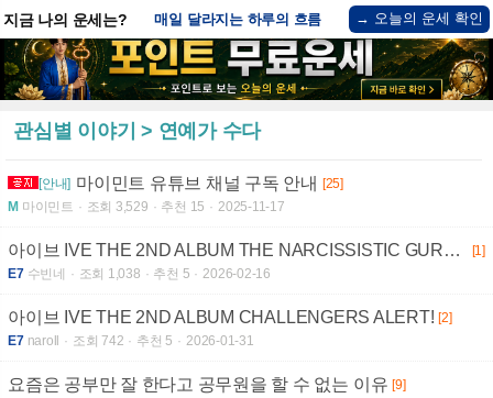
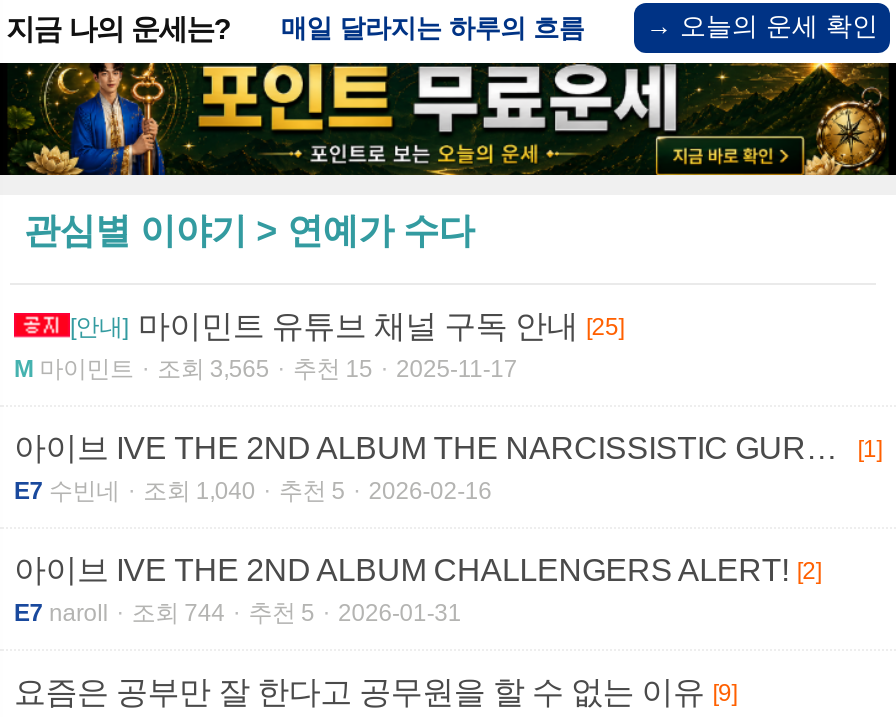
- M 마이민트 조회 3,529 추천 15 2025-11-17
+ M 마이민트 조회 3,565 추천 15 2025-11-17

- 조회 1,038
+ 조회 1,040

- E7 naroll 조회 742 추천 5 2026-01-31
+ E7 naroll 조회 744 추천 5 2026-01-31
